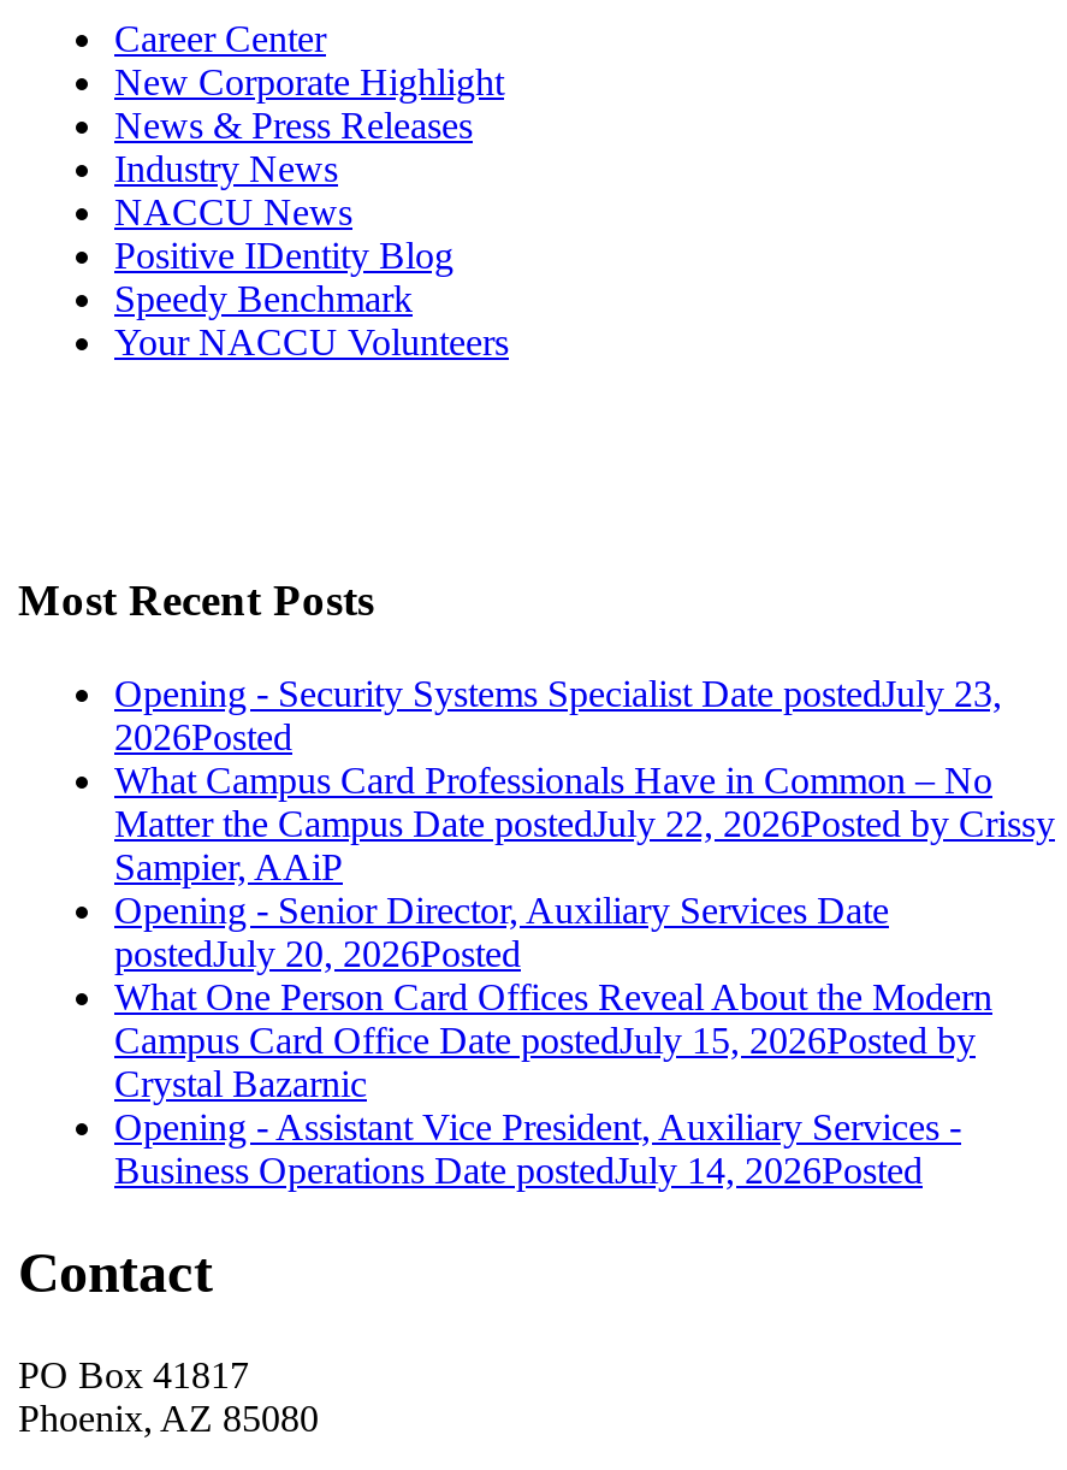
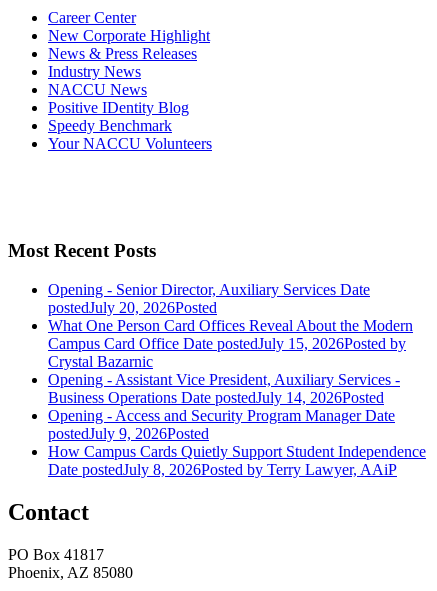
- Opening - Security Systems Specialist Date postedJuly 23,
- 2026Posted
- What Campus Card Professionals Have in Common – No
- Matter the Campus Date postedJuly 22, 2026Posted by Crissy
- Sampier, AAiP

moved up: Opening - Senior Director, Auxiliary Services Date | postedJuly 20, 2026Posted | What One Person Card Offices Reveal About the Modern | Campus Card Office Date postedJuly 15, 2026Posted by | Crystal Bazarnic | Opening - Assistant Vice President, Auxiliary Services - | Business Operations Date postedJuly 14, 2026Posted

+ Opening - Access and Security Program Manager Date
+ postedJuly 9, 2026Posted
+ How Campus Cards Quietly Support Student Independence
+ Date postedJuly 8, 2026Posted by Terry Lawyer, AAiP
